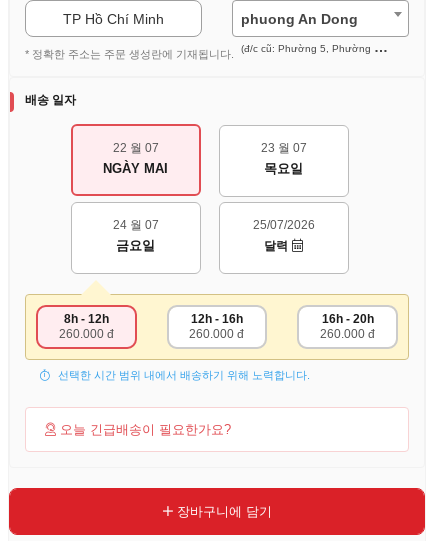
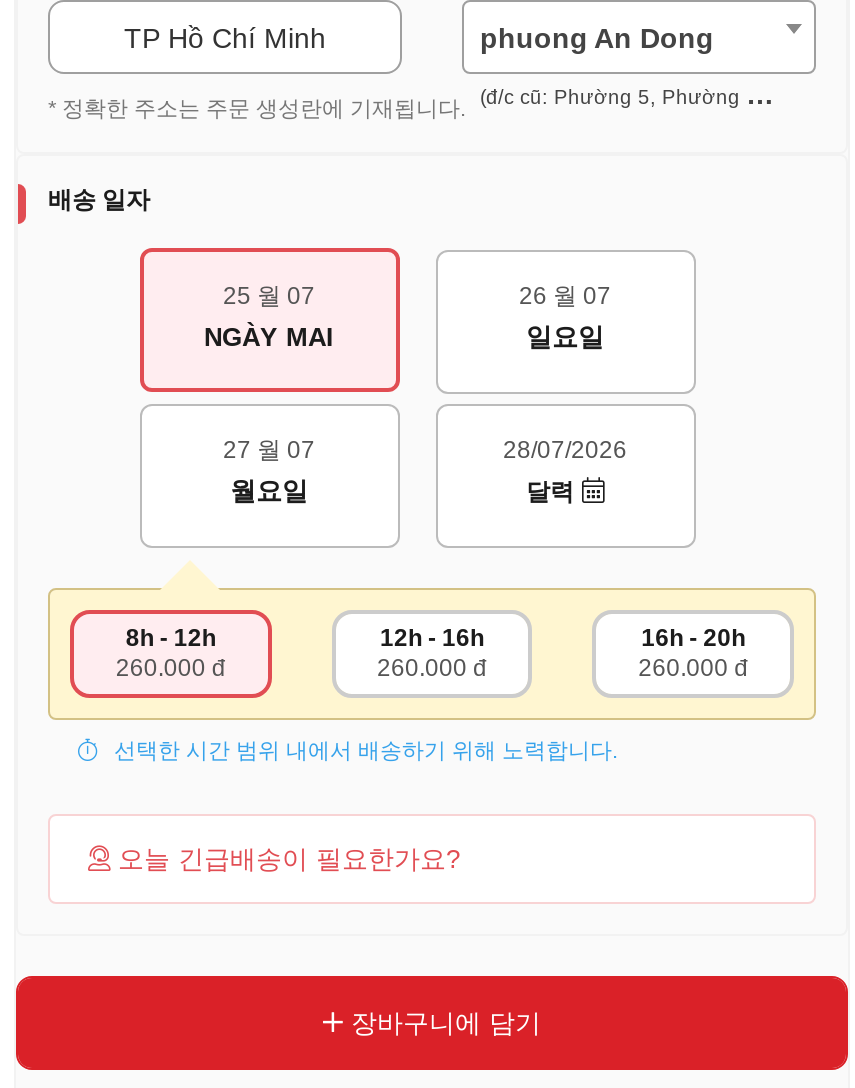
- 22 월 07
+ 25 월 07

- 23 월 07
- 목요일
+ 26 월 07
+ 일요일

- 24 월 07
- 금요일
+ 27 월 07
+ 월요일

- 25/07/2026
+ 28/07/2026
